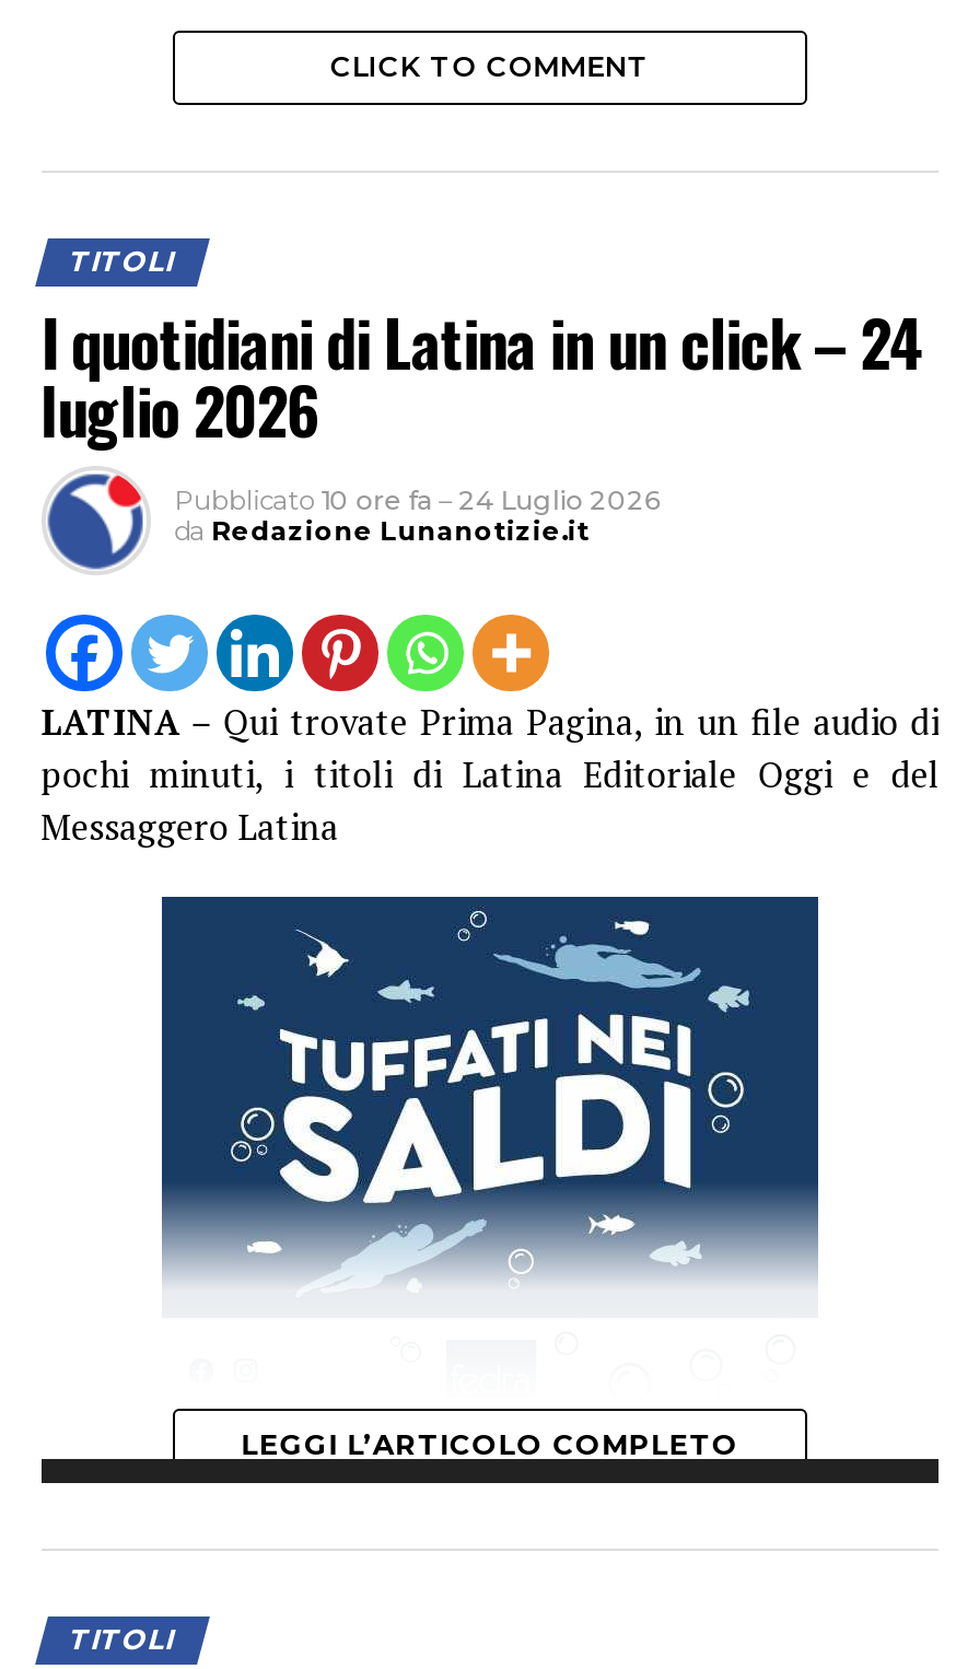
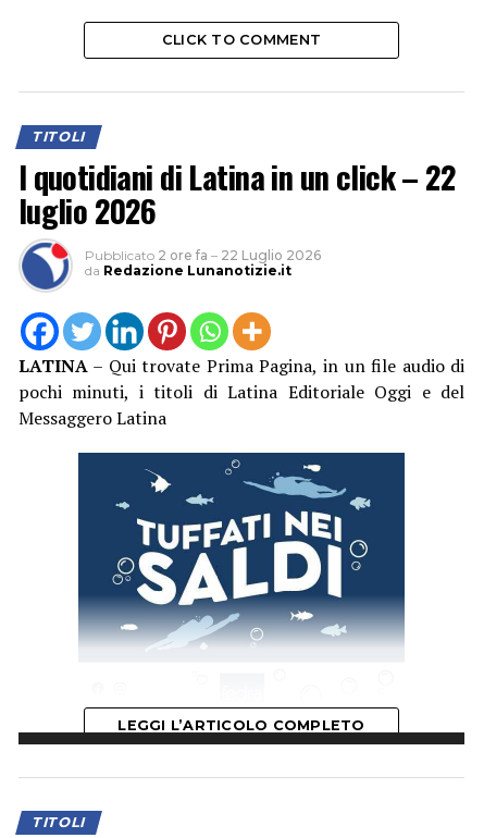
- I quotidiani di Latina in un click – 24
+ I quotidiani di Latina in un click – 22

- Pubblicato 10 ore fa – 24 Luglio 2026
+ Pubblicato 2 ore fa – 22 Luglio 2026
